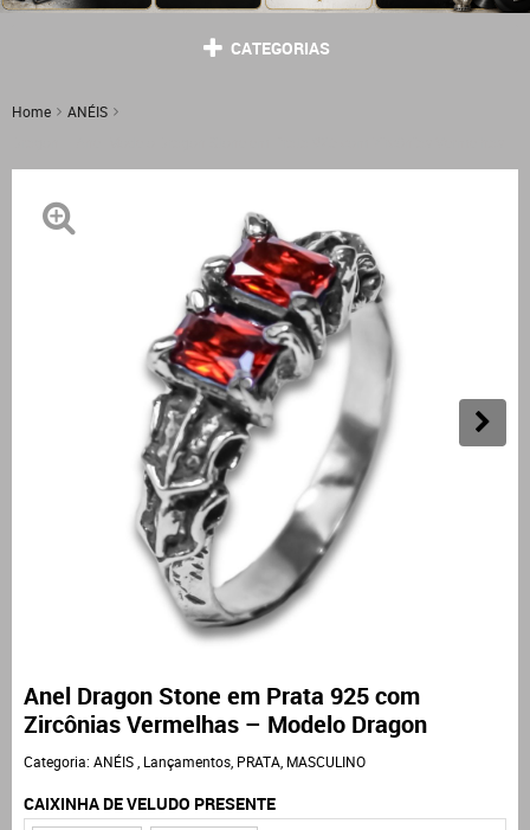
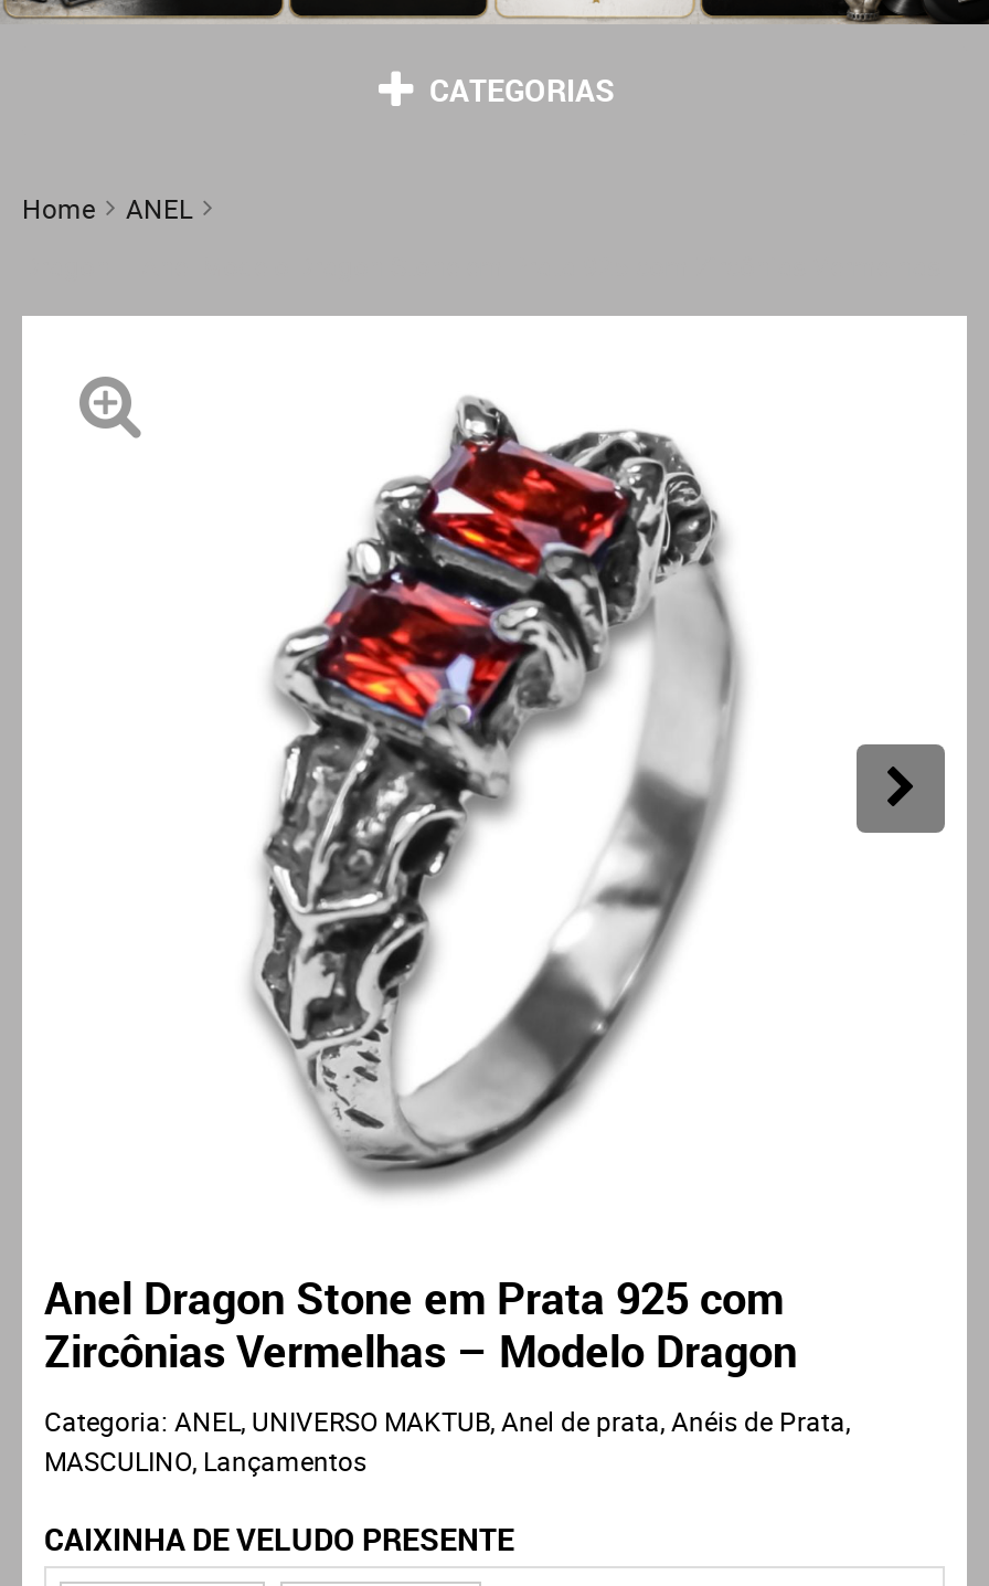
- ANÉIS
+ ANEL

- Categoria: ANÉIS, Lançamentos, PRATA, MASCULINO
+ Categoria: ANEL, UNIVERSO MAKTUB, Anel de prata, Anéis de Prata
+ MASCULINO, Lançamentos
